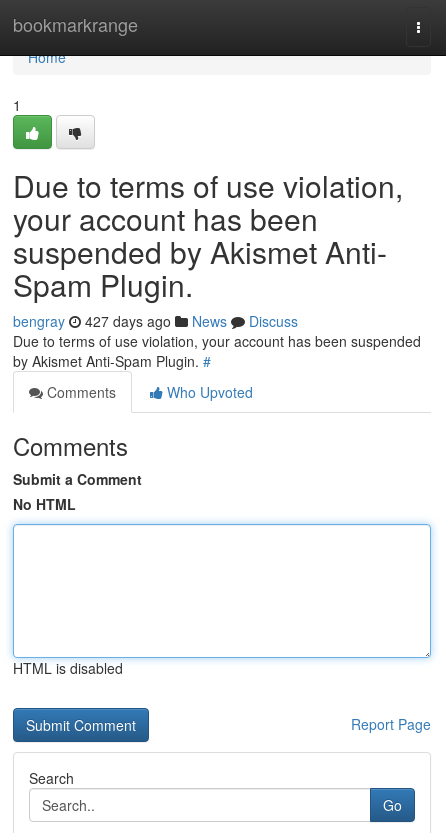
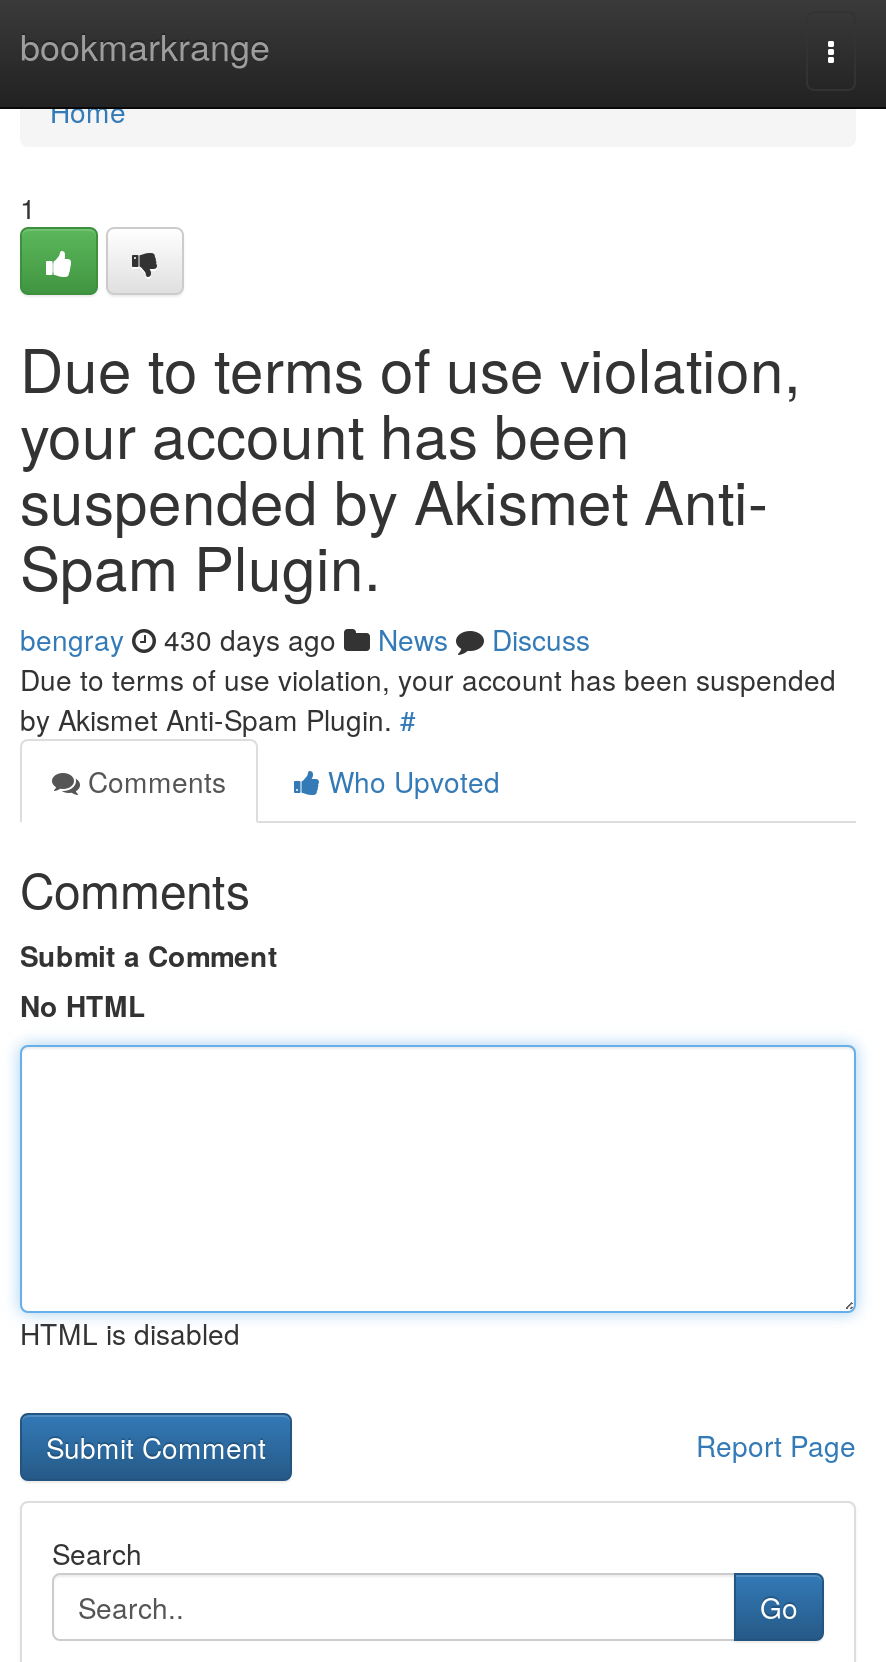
- bengray 427 days ago News Discuss
+ bengray 430 days ago News Discuss
